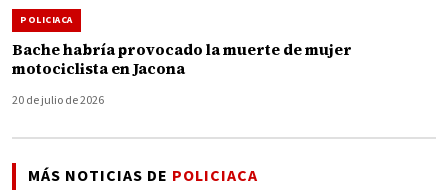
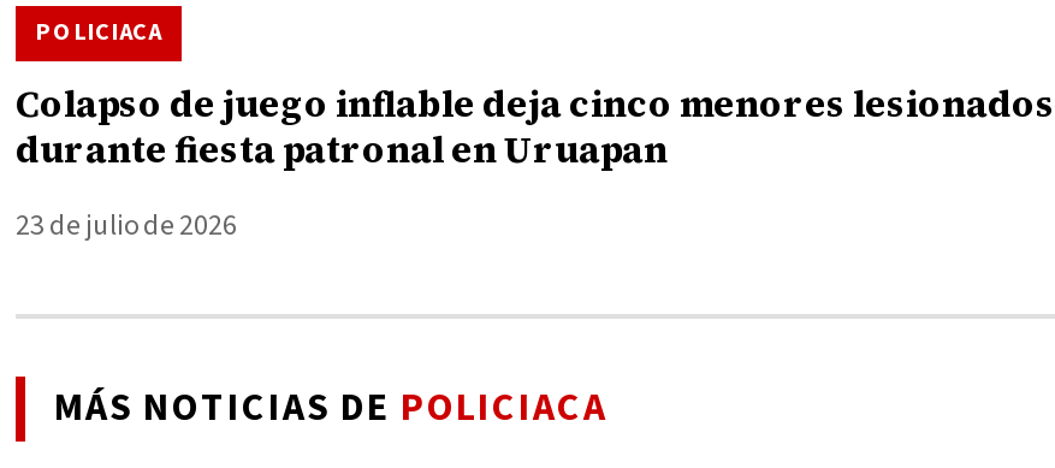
- Bache habría provocado la muerte de mujer
- motociclista en Jacona
+ Colapso de juego inflable deja cinco menores lesionados
+ durante fiesta patronal en Uruapan

- 20 de julio de 2026
+ 23 de julio de 2026
